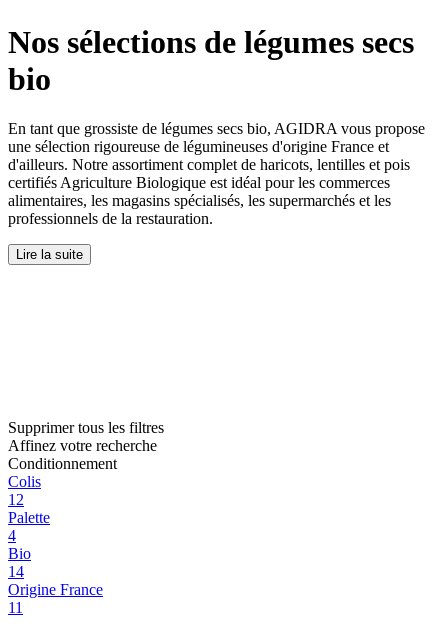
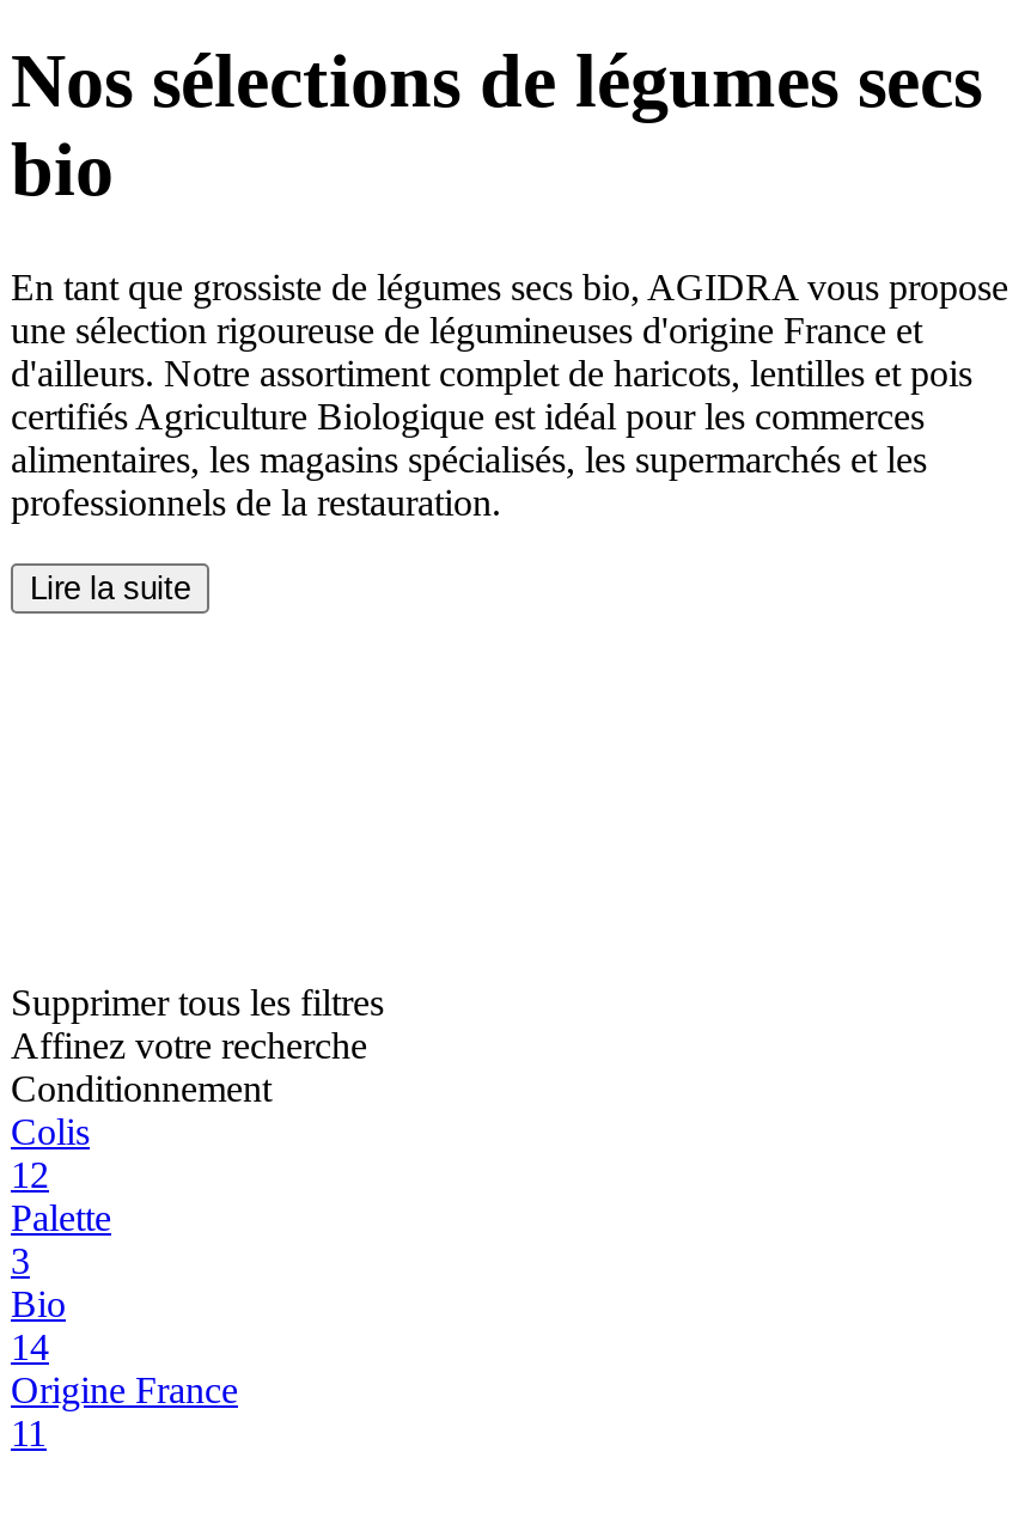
- 4
+ 3
